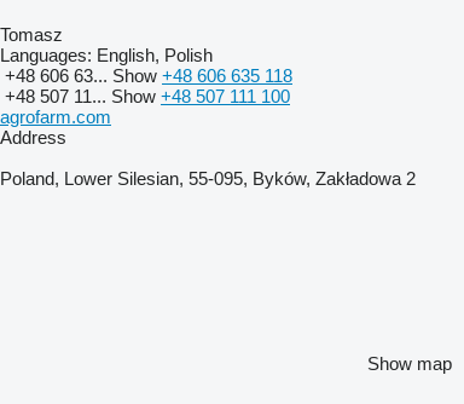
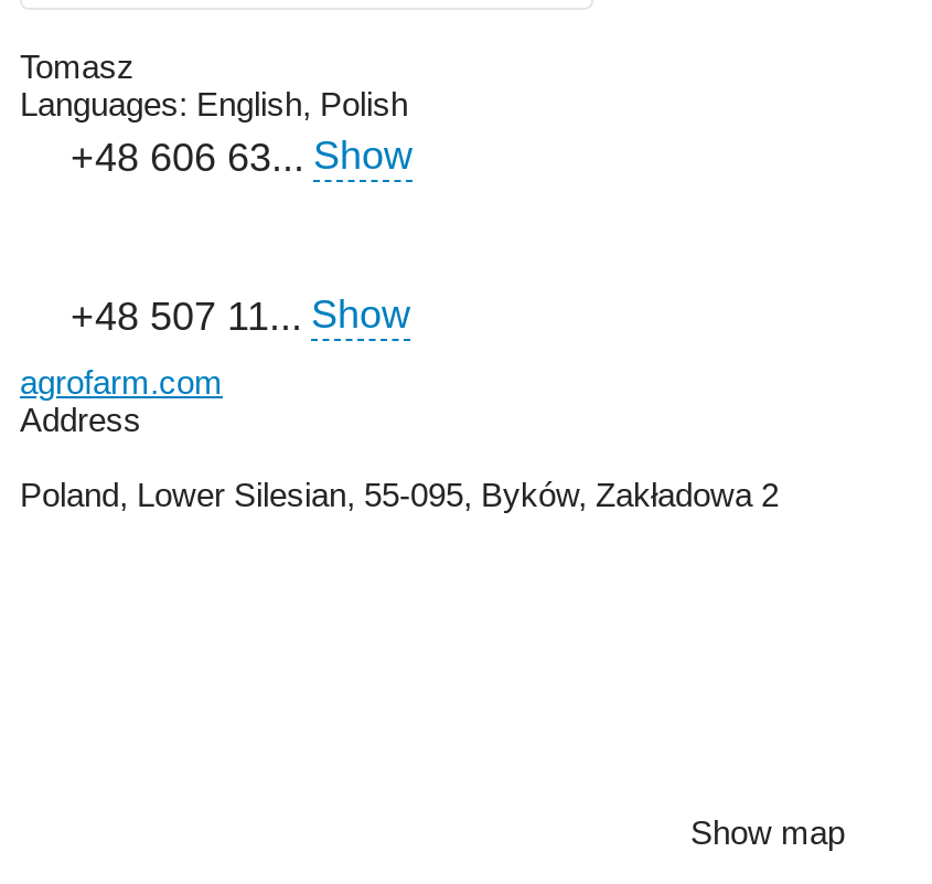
- +48 606 63... Show +48 606 635 118
- +48 507 11... Show +48 507 111 100
+ +48 606 63... Show
+ +48 507 11... Show
